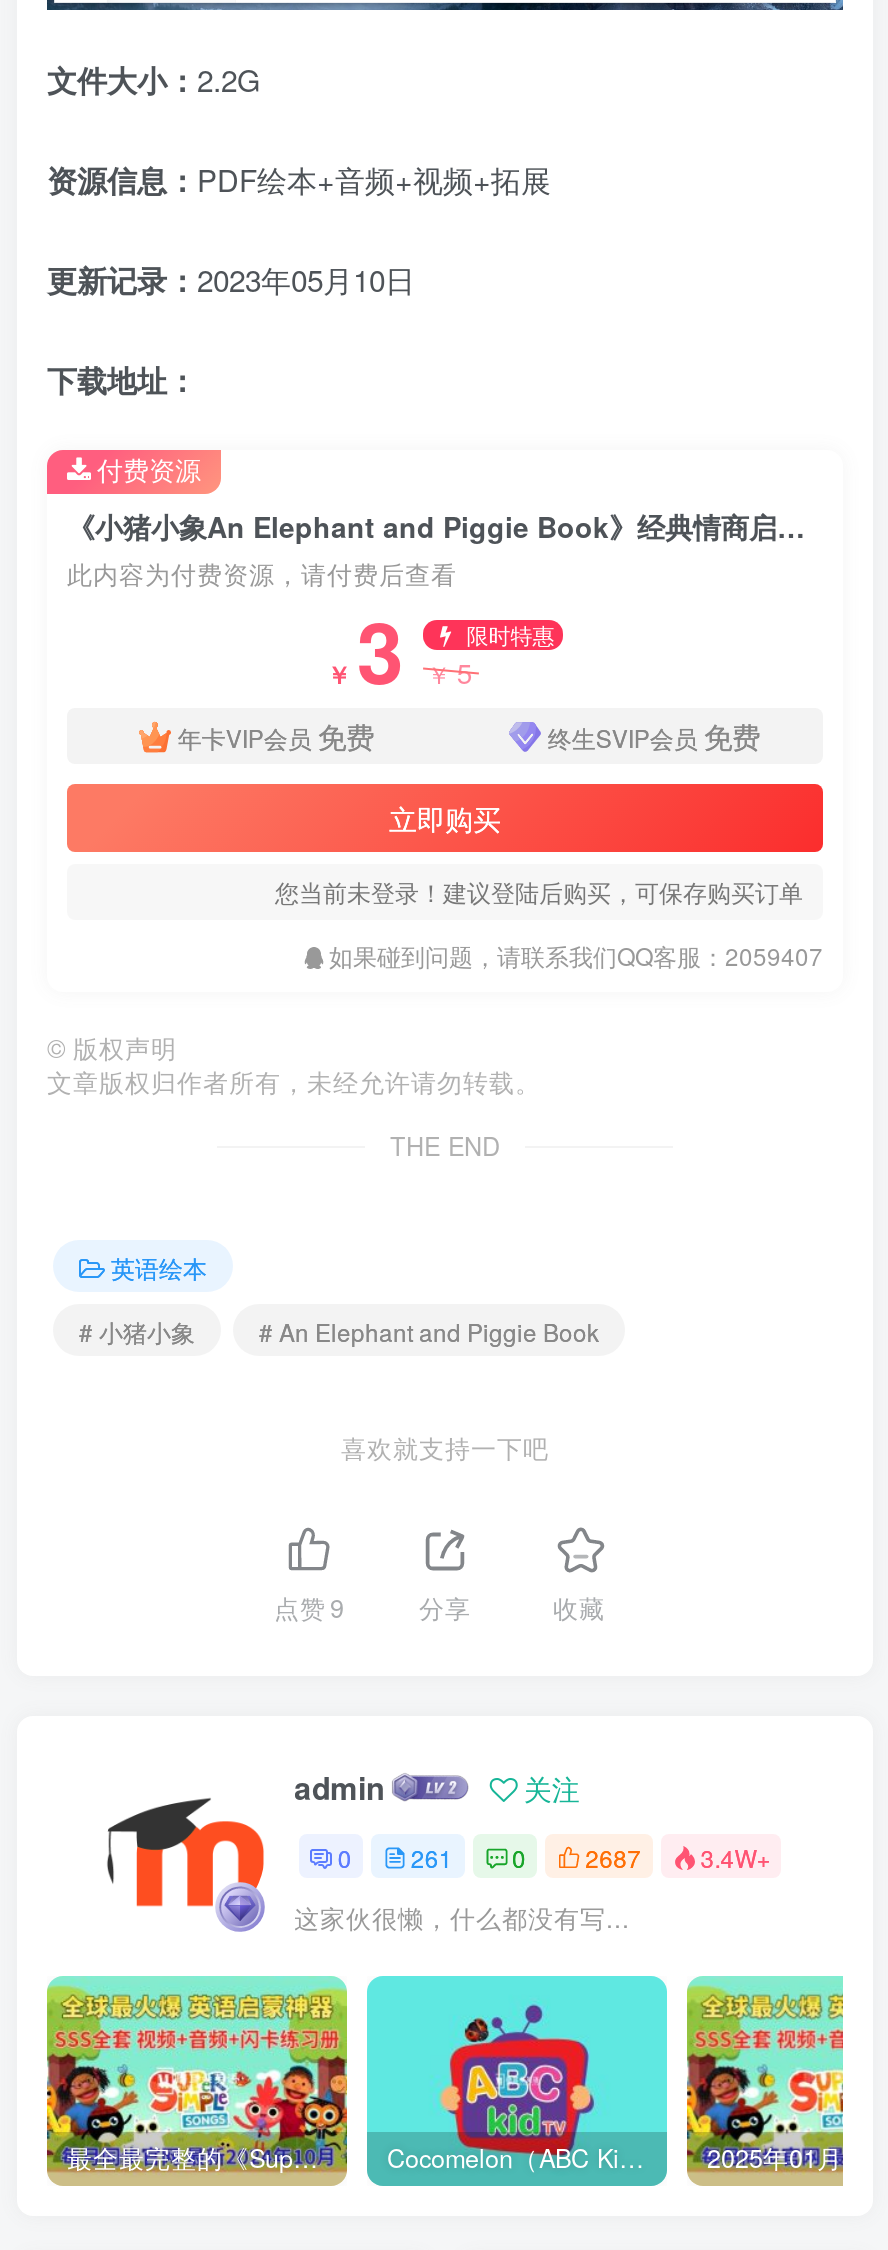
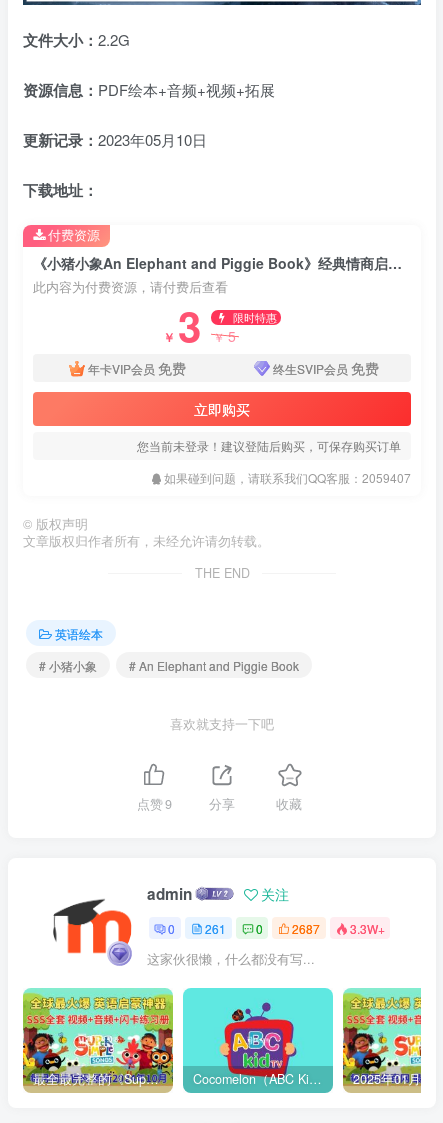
- 0 261 0 2687 3.4W+
+ 0 261 0 2687 3.3W+
